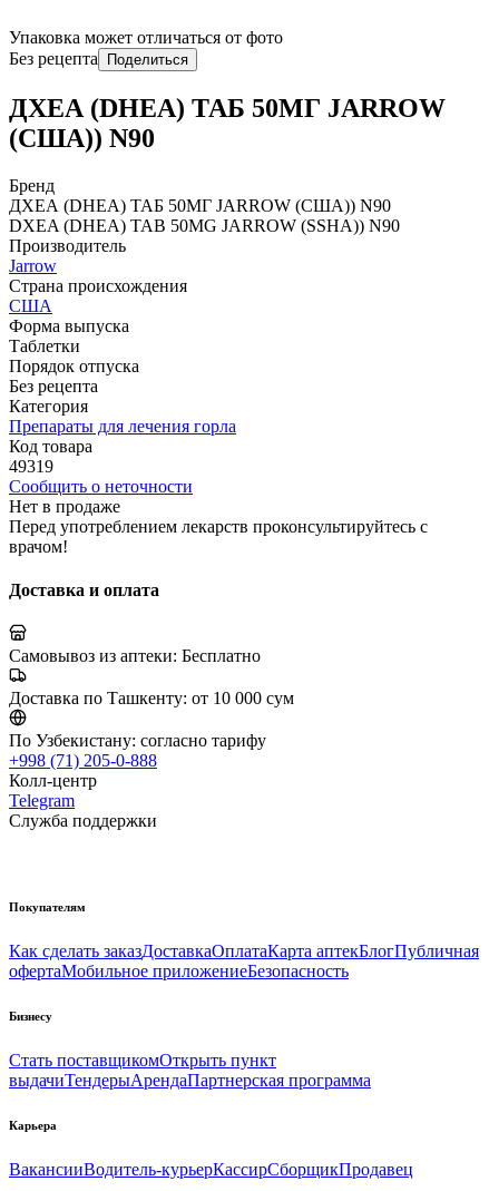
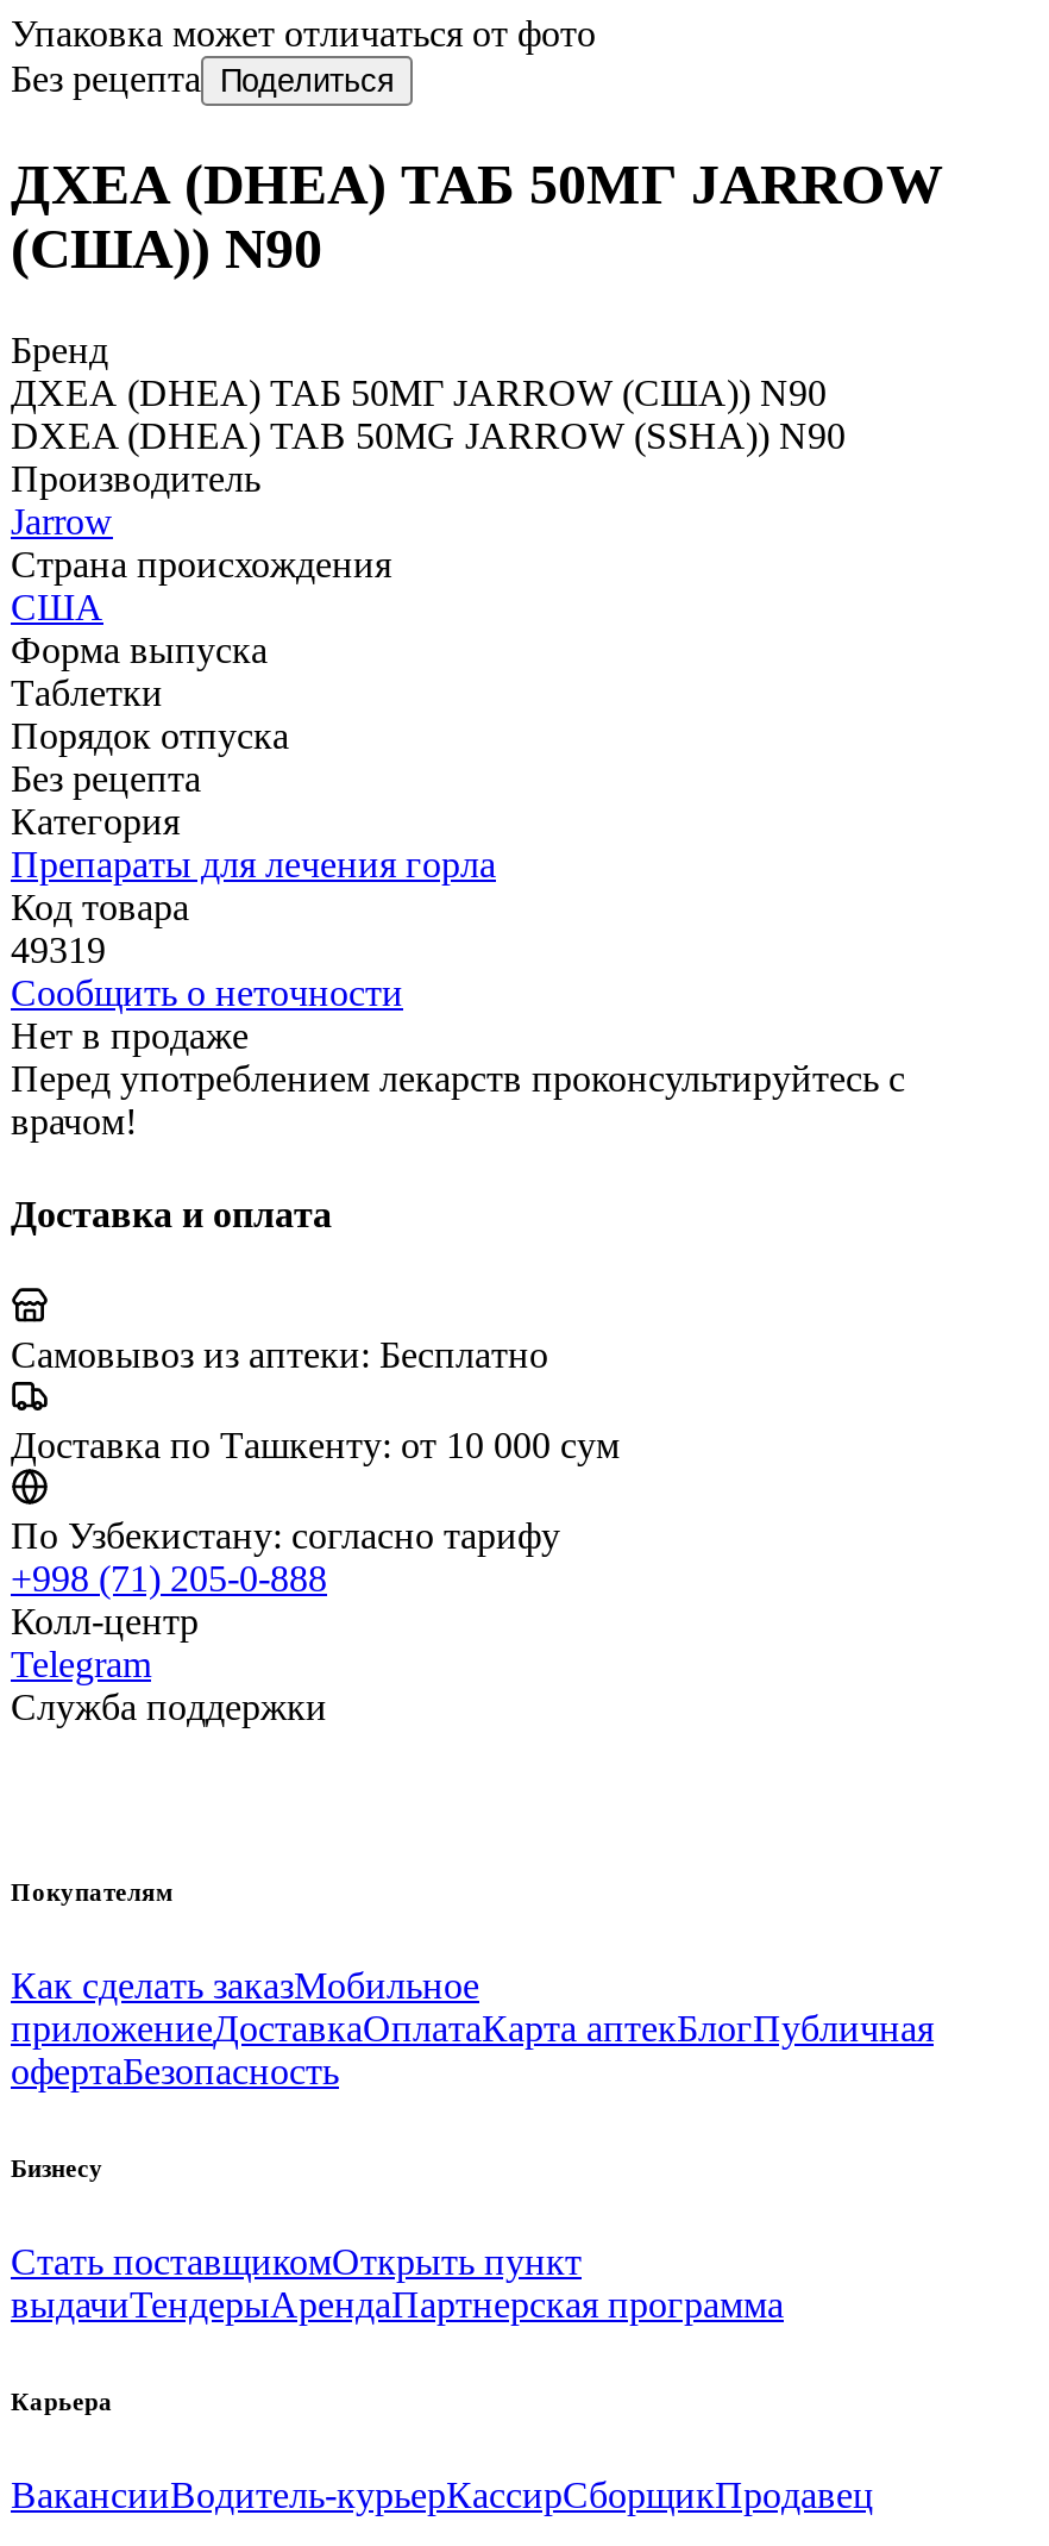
- Как сделать заказДоставкаОплатаКарта аптекБлогПубличная
- офертаМобильное приложениеБезопасность
+ Как сделать заказМобильное
+ приложениеДоставкаОплатаКарта аптекБлогПубличная
+ офертаБезопасность
